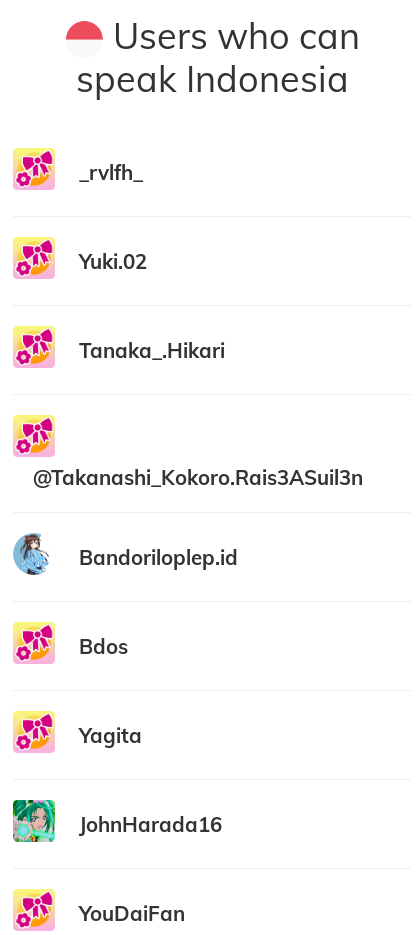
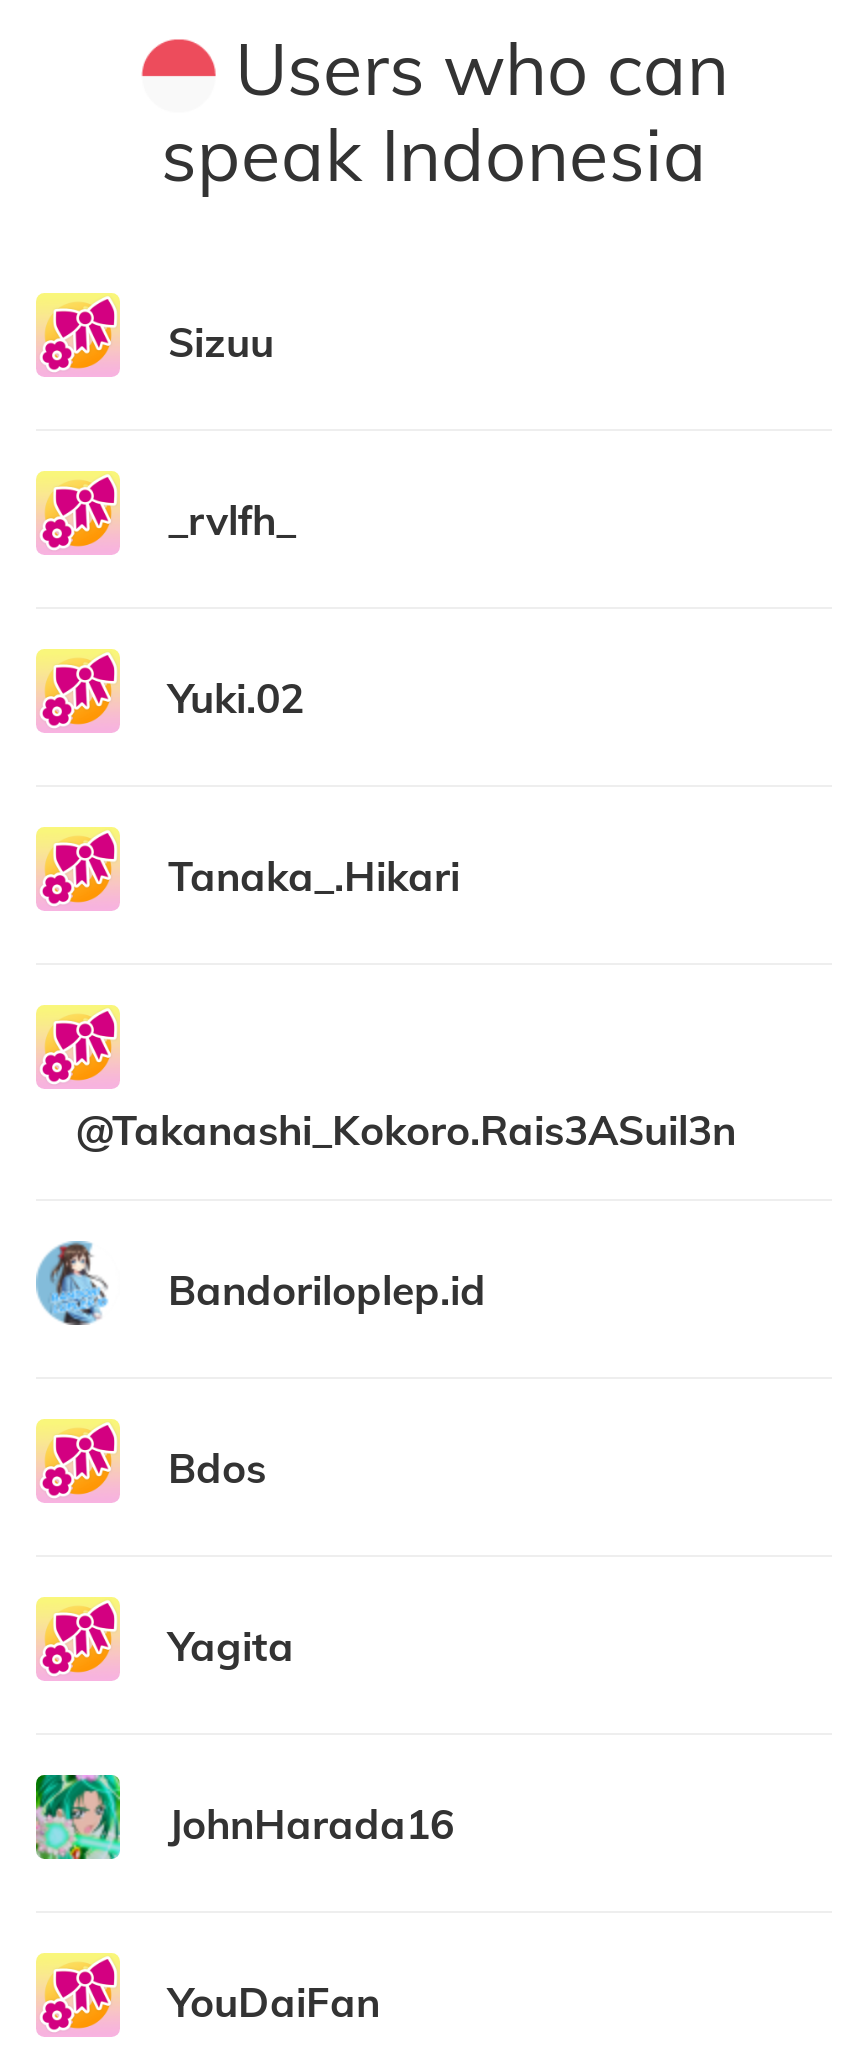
+ Sizuu
